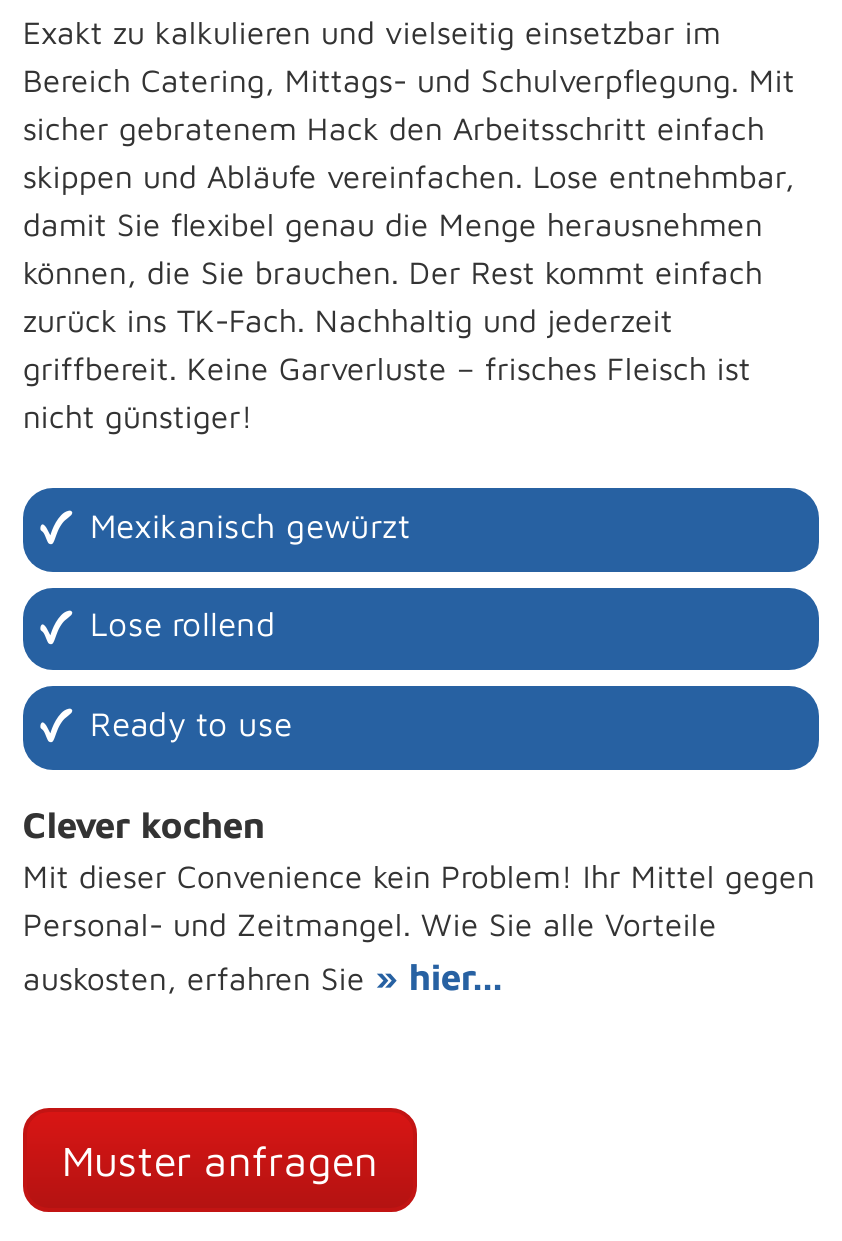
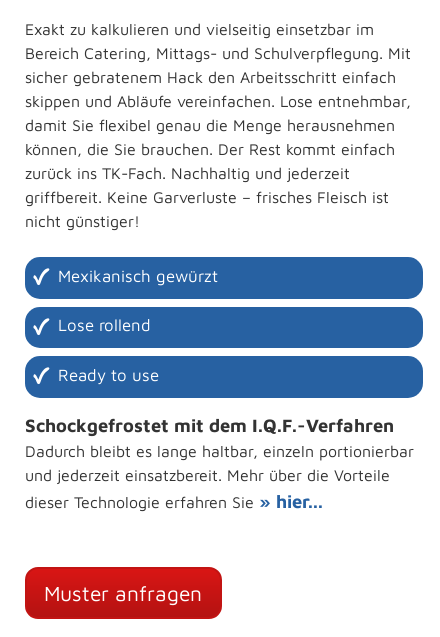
- Clever kochen
- Mit dieser Convenience kein Problem! Ihr Mittel gegen
- Personal- und Zeitmangel. Wie Sie alle Vorteile
- auskosten, erfahren Sie» hier...
+ Schockgefrostet mit dem I.Q.F.-Verfahren
+ Dadurch bleibt es lange haltbar, einzeln portionierbar
+ und jederzeit einsatzbereit. Mehr über die Vorteile
+ dieser Technologie erfahren Sie» hier...
